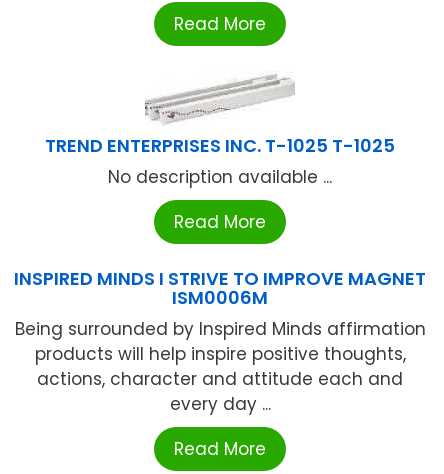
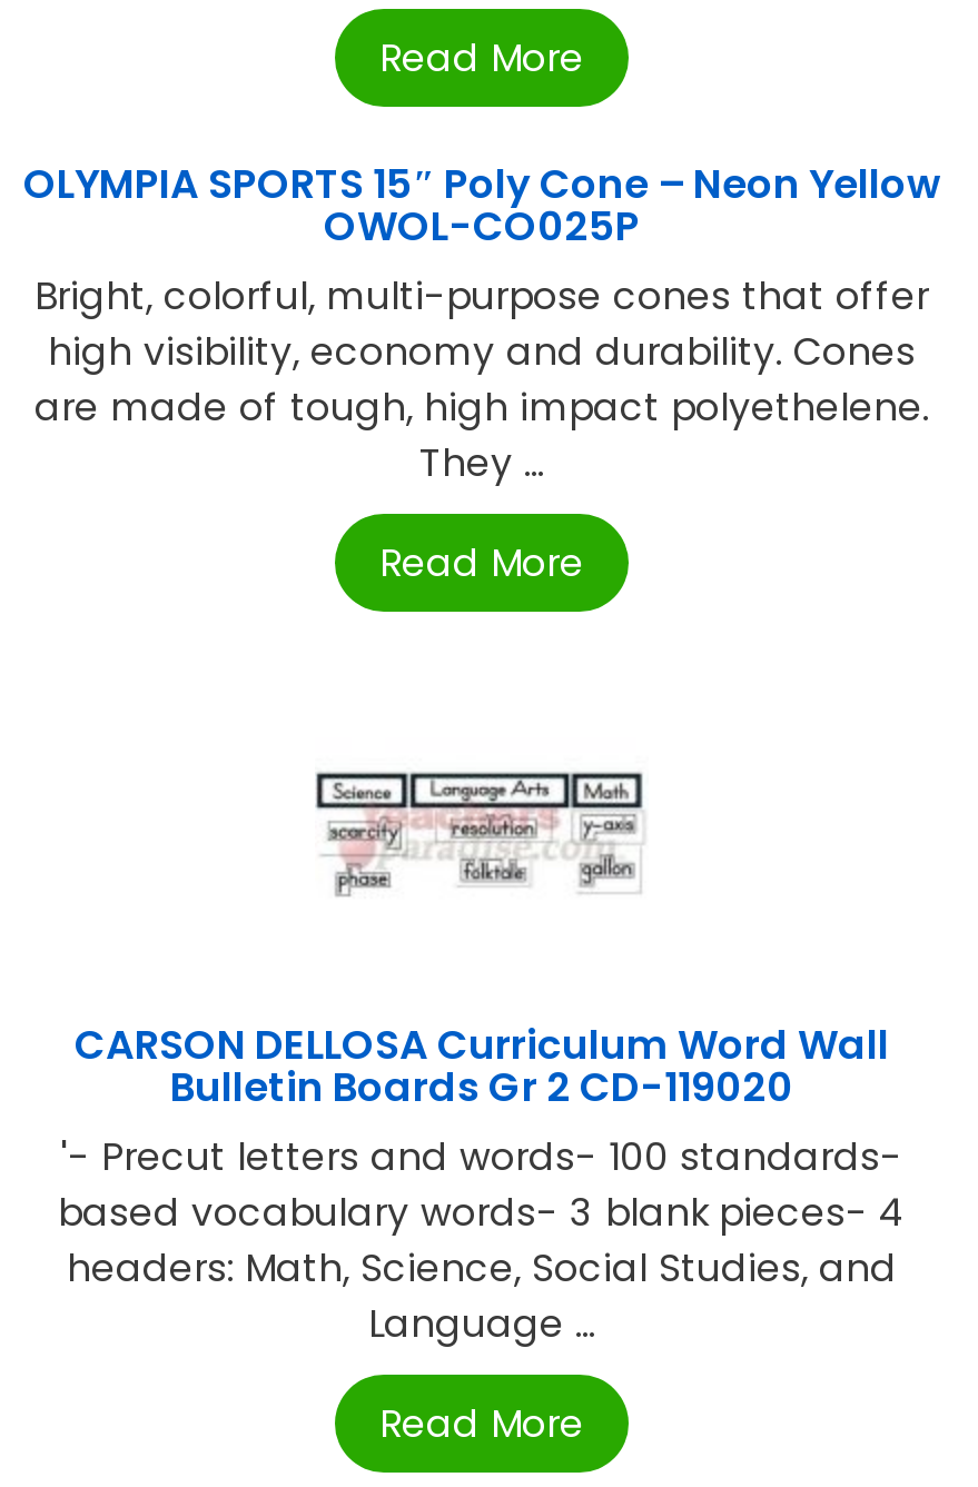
- TREND ENTERPRISES INC. T-1025 T-1025
- No description available ...
+ OLYMPIA SPORTS 15″ Poly Cone – Neon Yellow
+ OWOL-CO025P
+ Bright, colorful, multi-purpose cones that offer
+ high visibility, economy and durability. Cones
+ are made of tough, high impact polyethelene.
+ They ...

- INSPIRED MINDS I STRIVE TO IMPROVE MAGNET
- ISM0006M
- Being surrounded by Inspired Minds affirmation
- products will help inspire positive thoughts,
- actions, character and attitude each and
- every day ...
+ CARSON DELLOSA Curriculum Word Wall
+ Bulletin Boards Gr 2 CD-119020
+ '- Precut letters and words- 100 standards-
+ based vocabulary words- 3 blank pieces- 4
+ headers: Math, Science, Social Studies, and
+ Language ...
